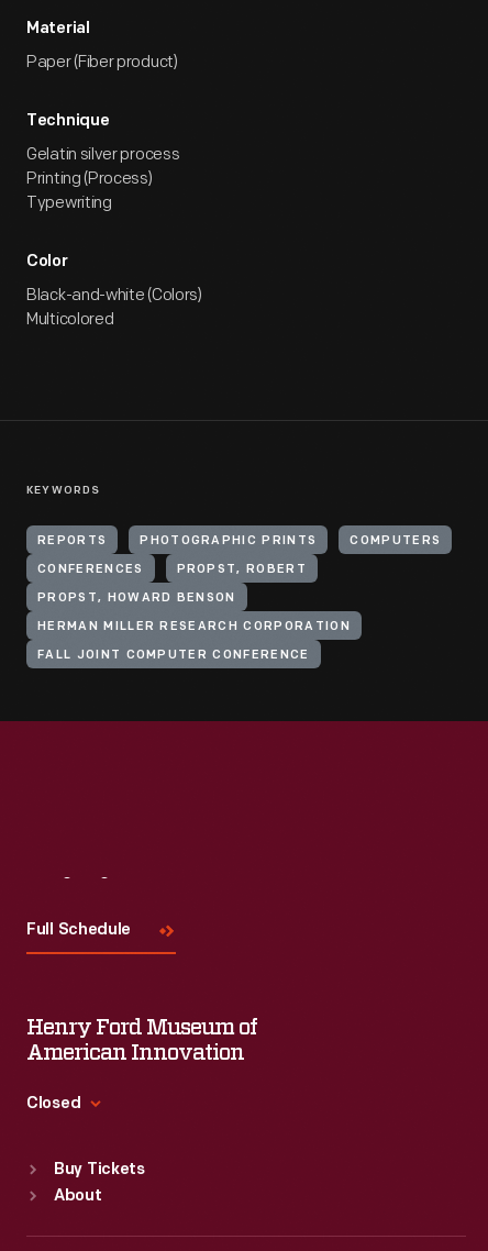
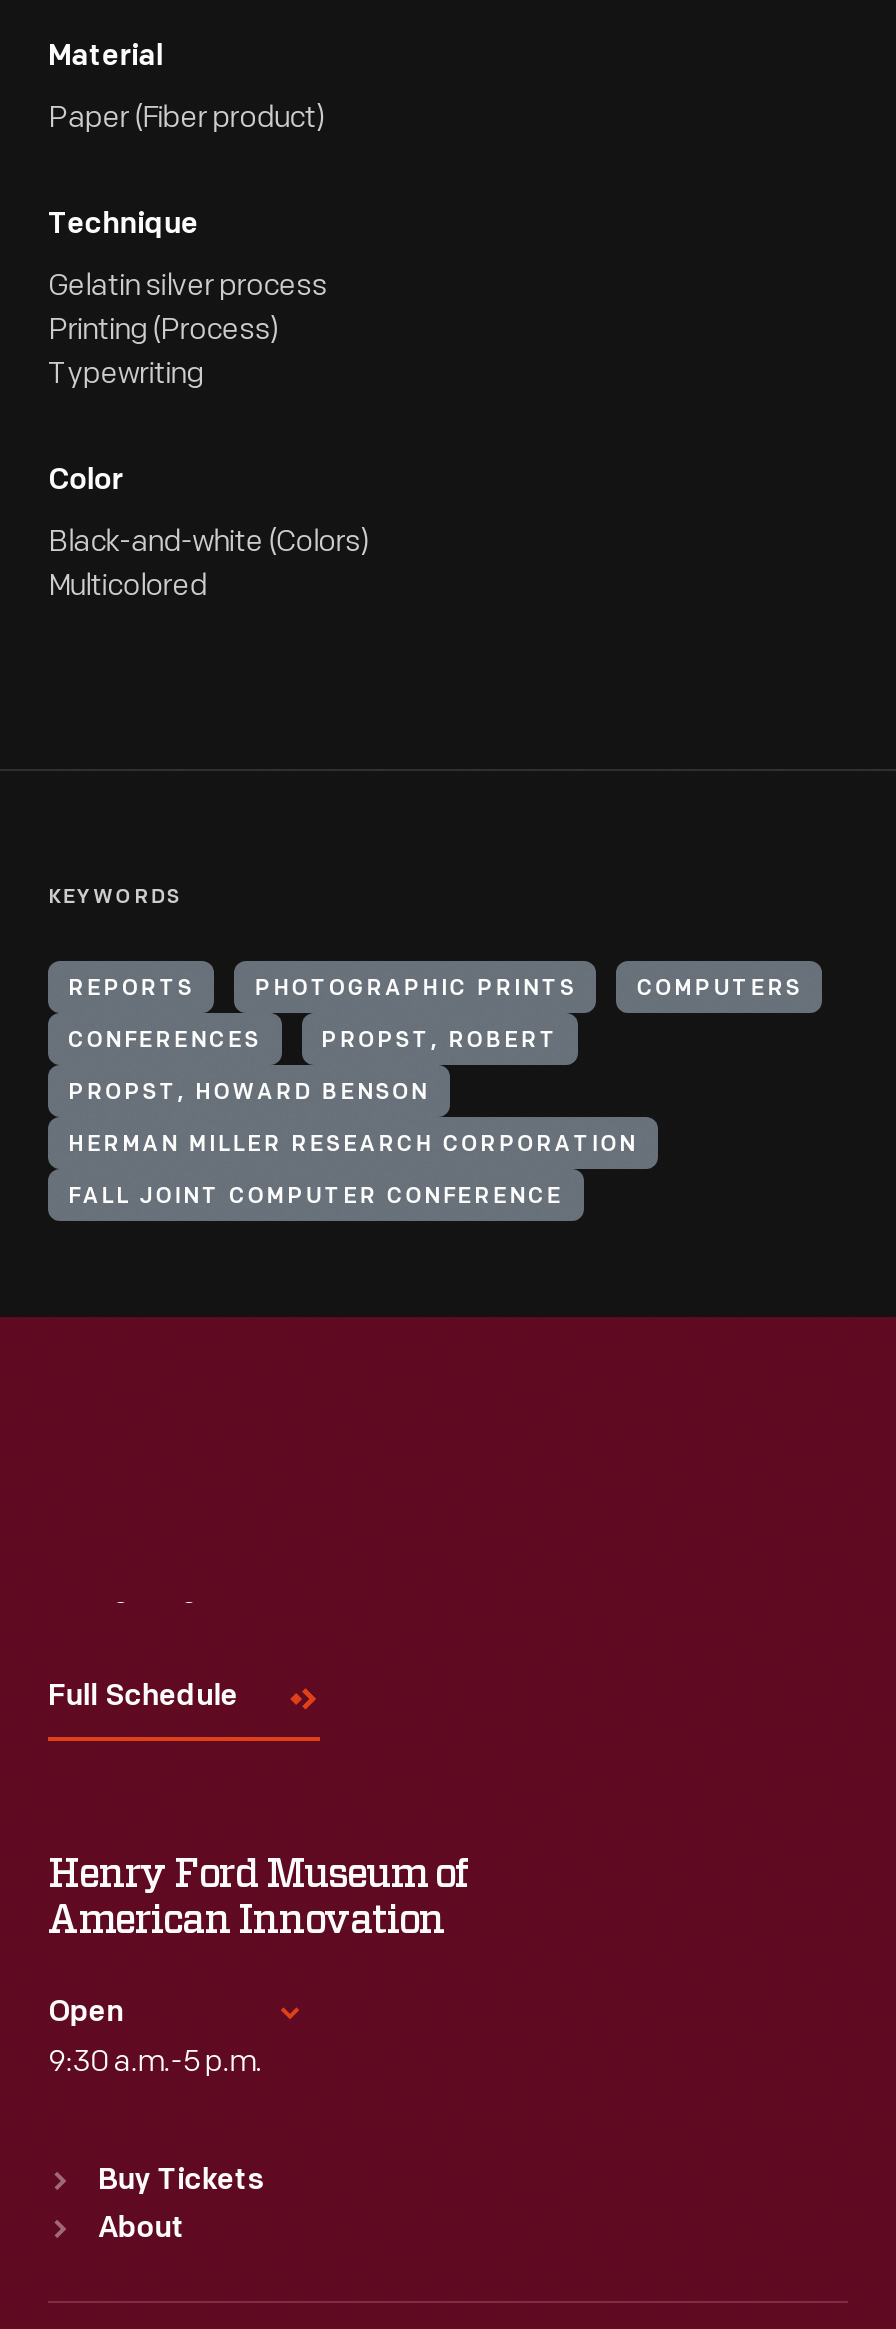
- Closed
+ Open
+ 9:30 a.m.-5 p.m.
